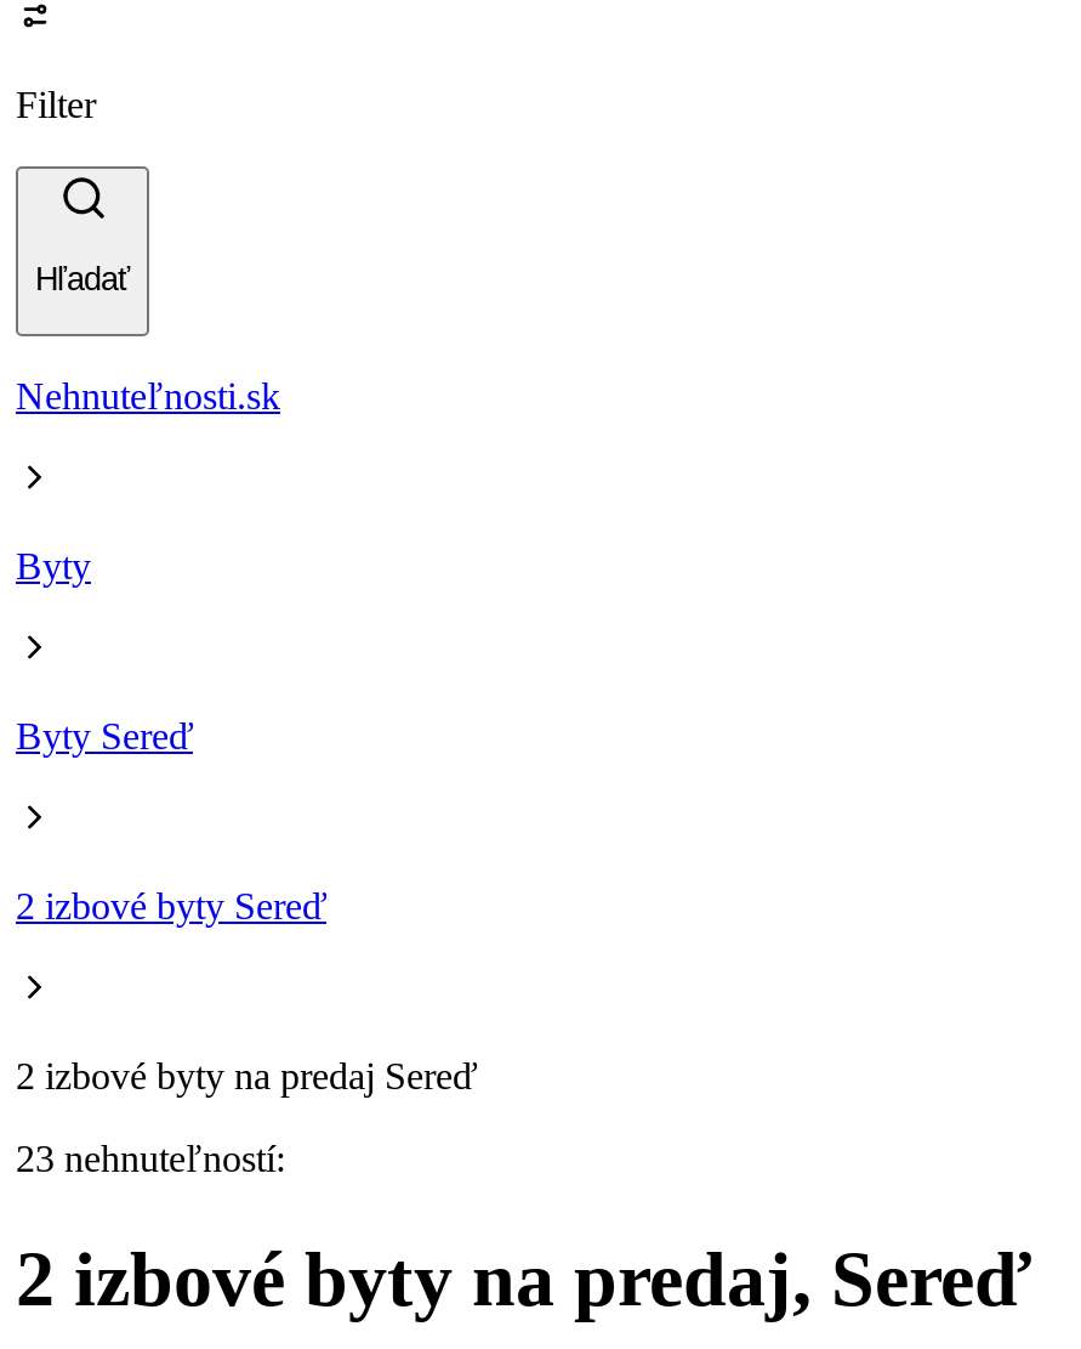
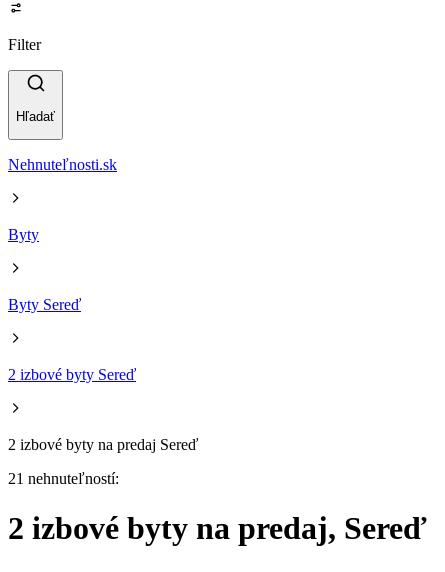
- 23 nehnuteľností:
+ 21 nehnuteľností:
